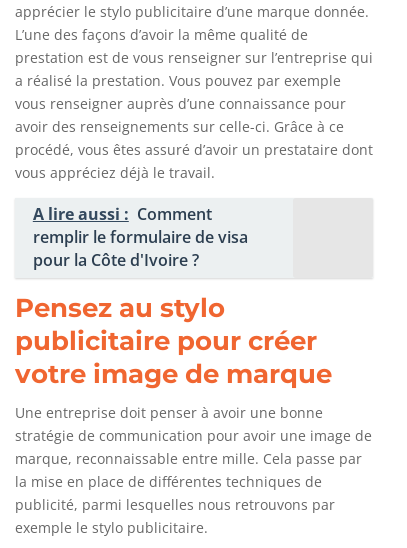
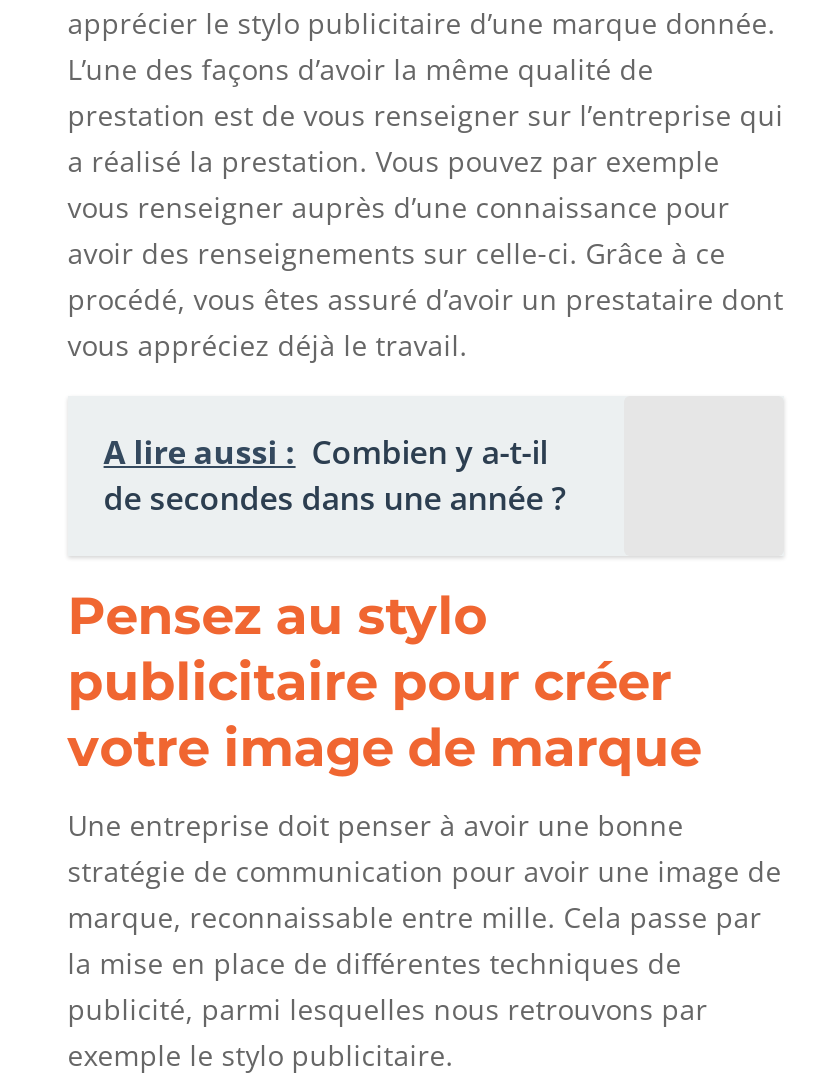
- A lire aussi : Comment
- remplir le formulaire de visa
- pour la Côte d'Ivoire ?
+ A lire aussi : Combien y a-t-il
+ de secondes dans une année ?
